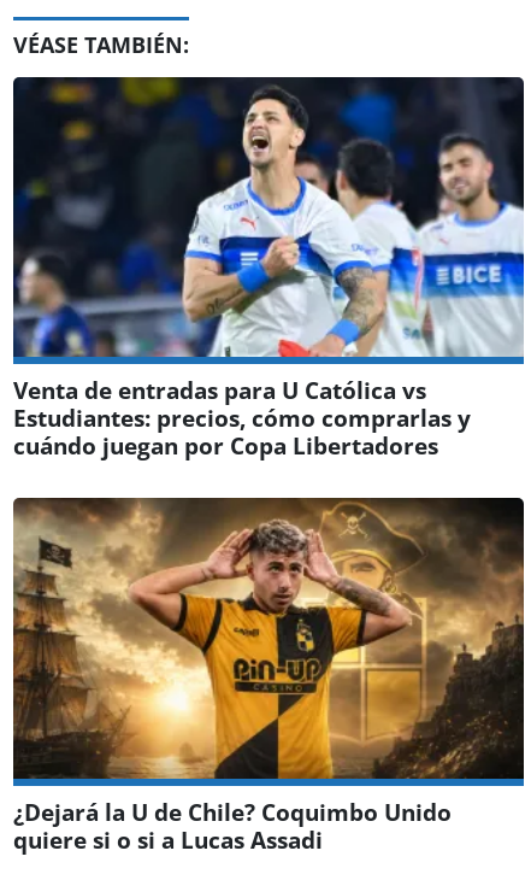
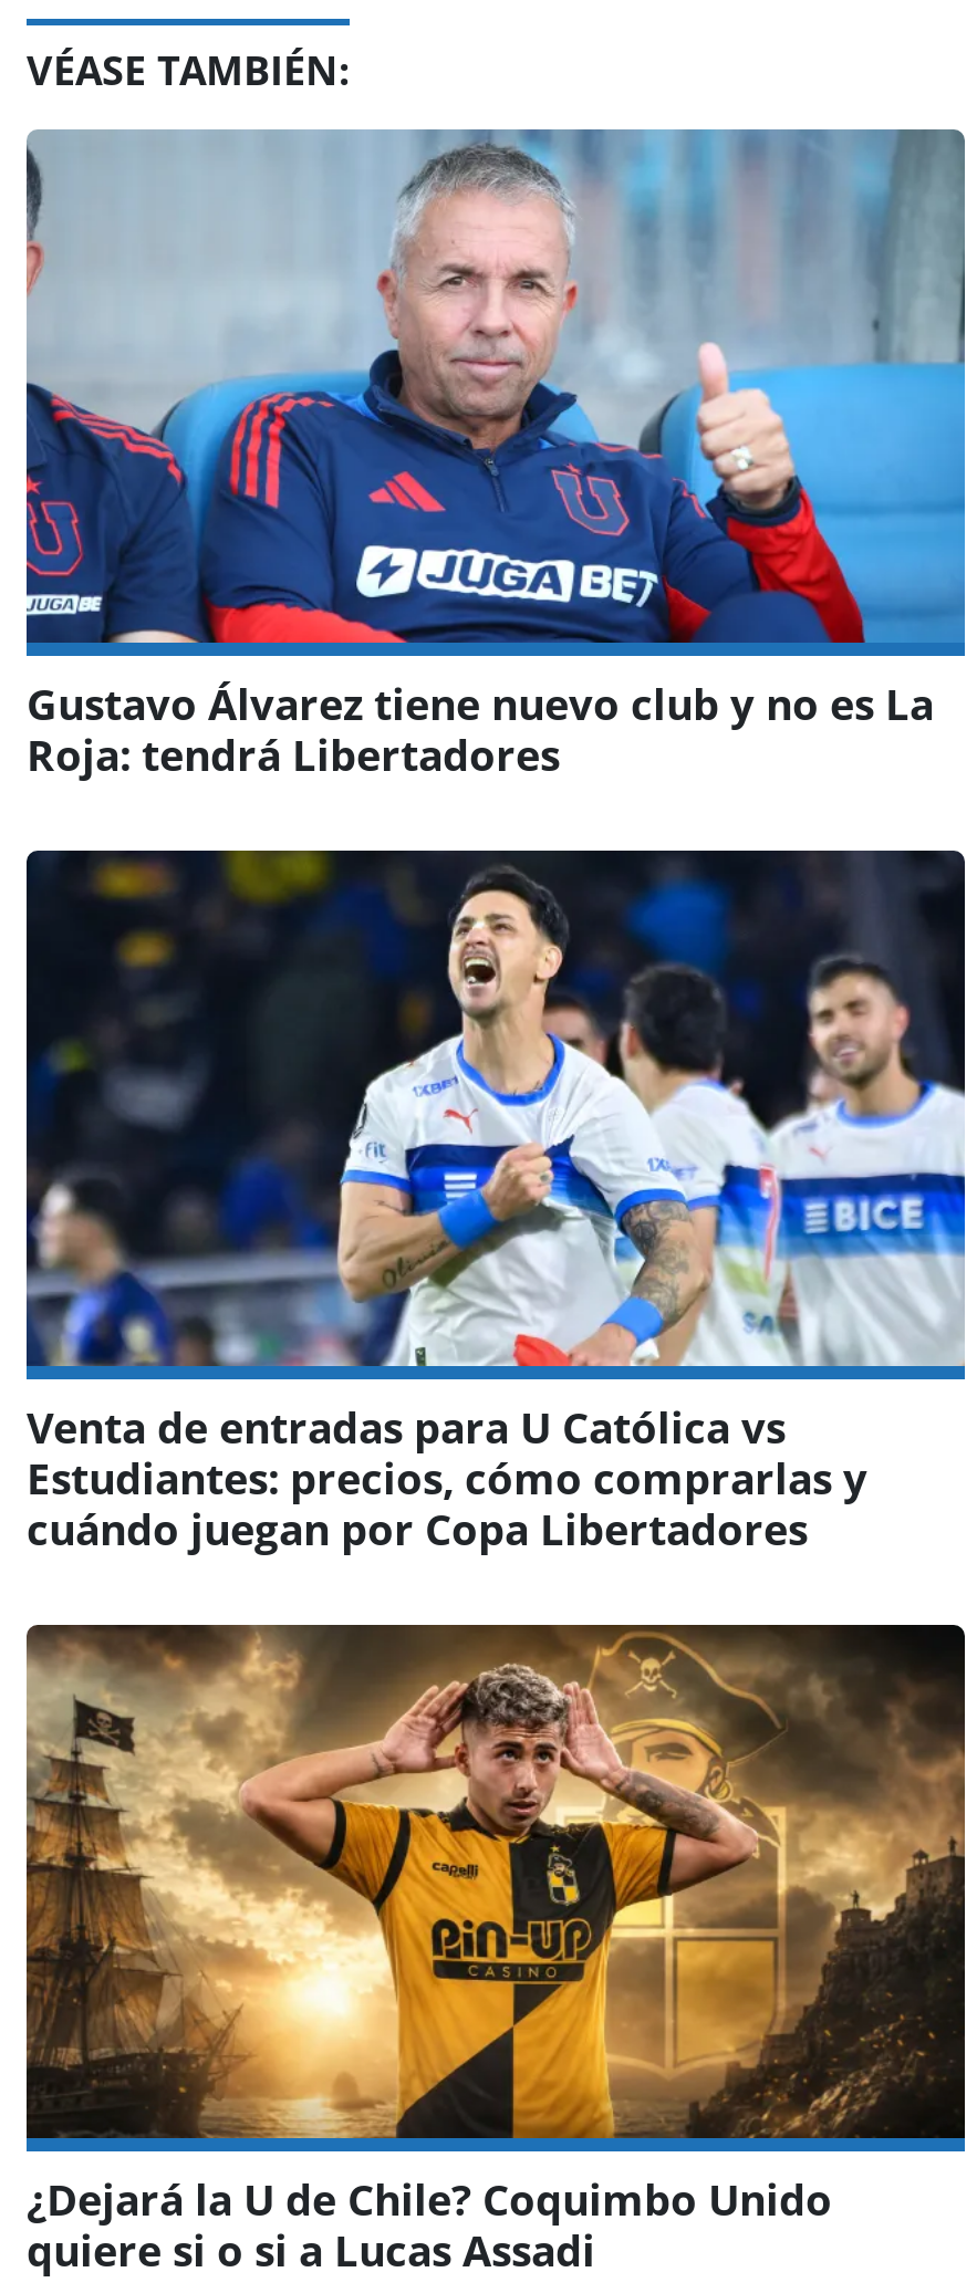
+ [image]
+ Gustavo Álvarez tiene nuevo club y no es La
+ Roja: tendrá Libertadores
